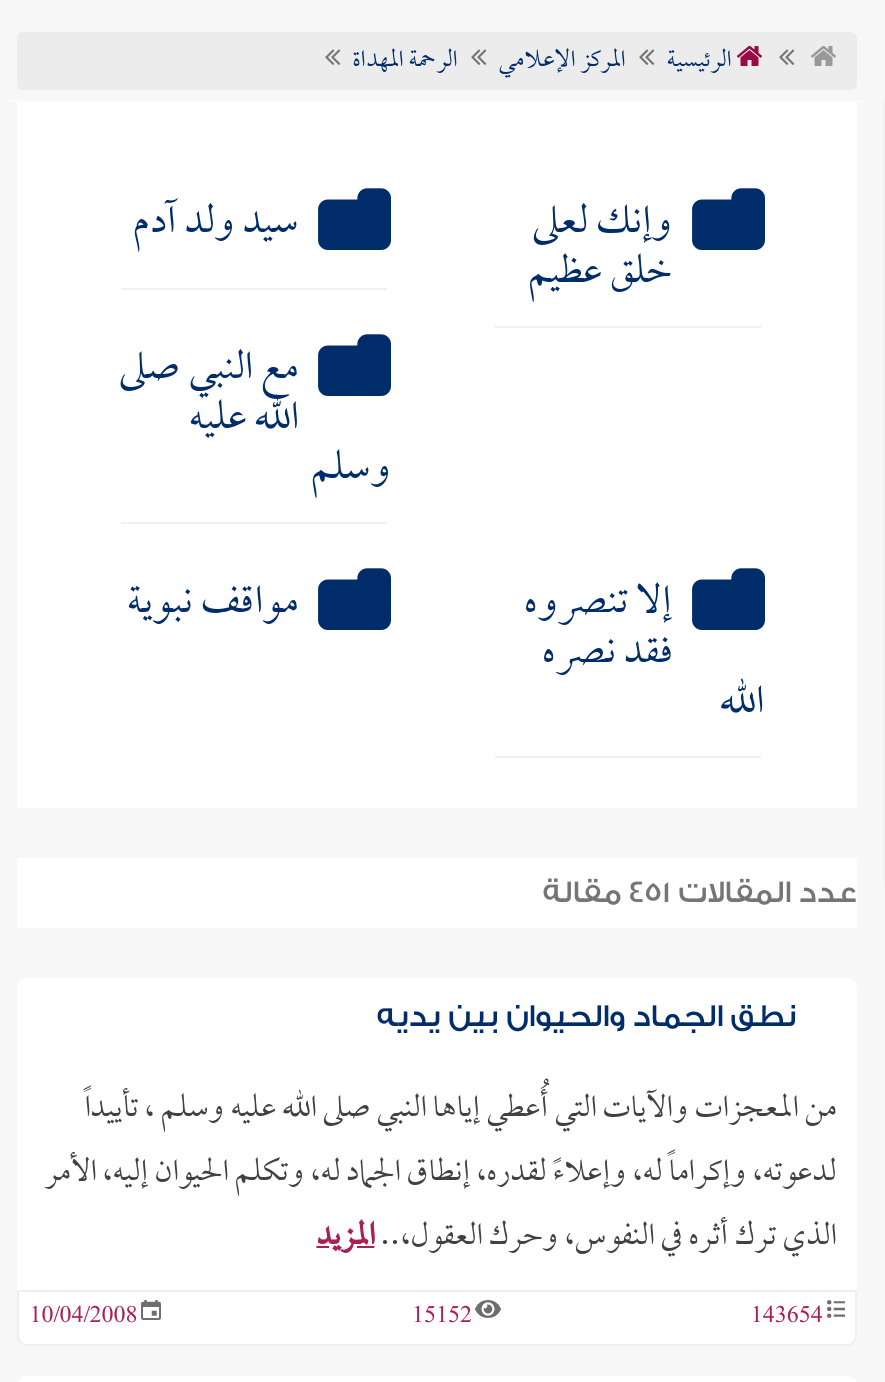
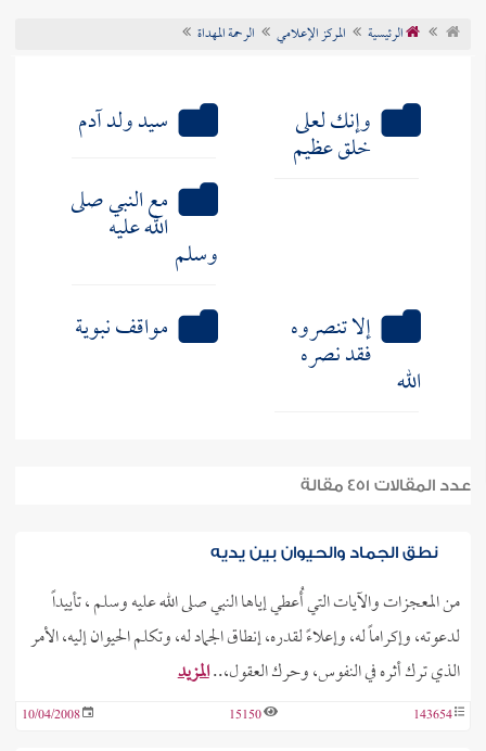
- 15152
+ 15150
